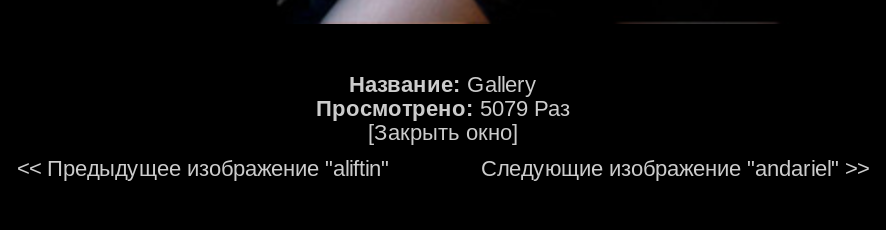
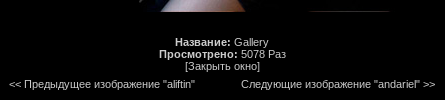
- Просмотрено: 5079 Раз
+ Просмотрено: 5078 Раз
